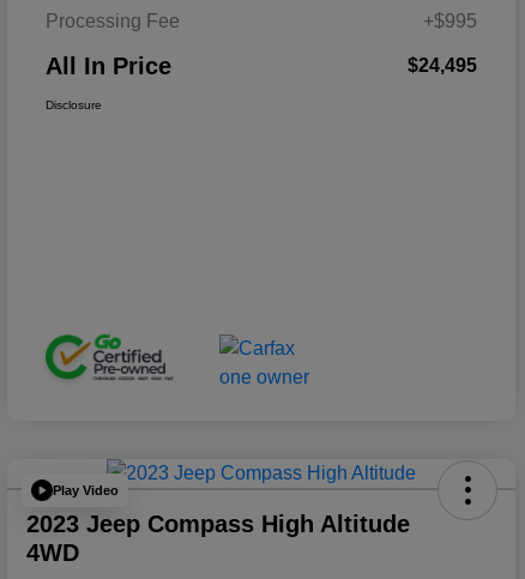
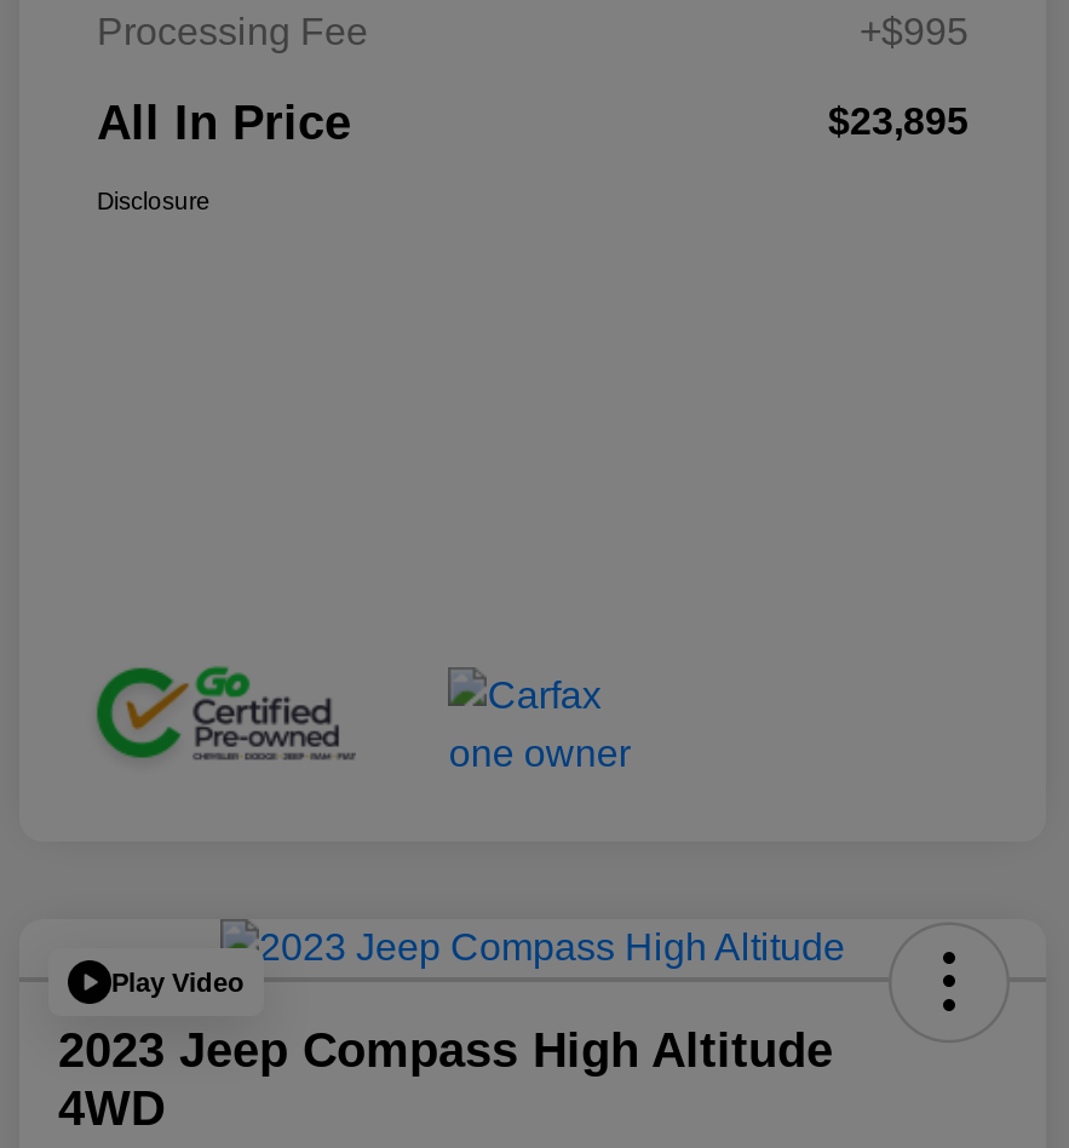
- $24,495
+ $23,895
